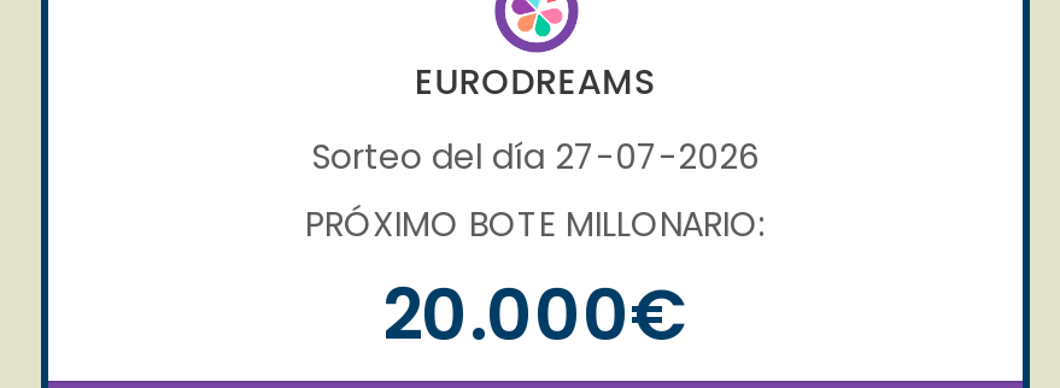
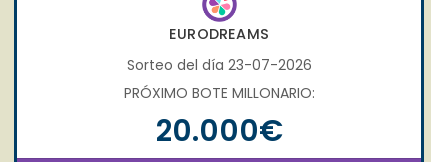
- Sorteo del día 27-07-2026
+ Sorteo del día 23-07-2026
